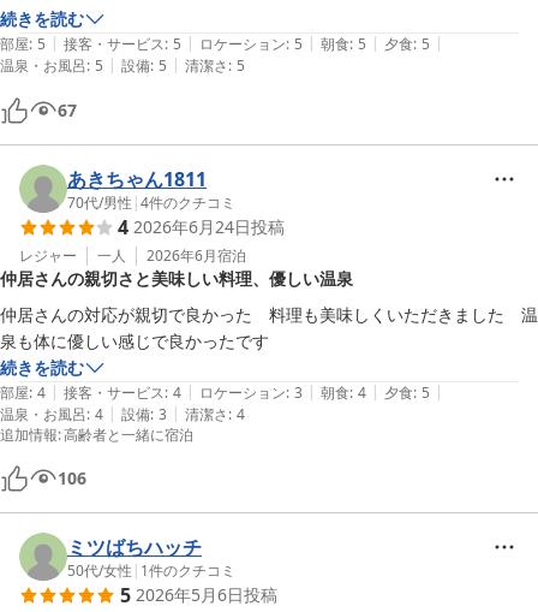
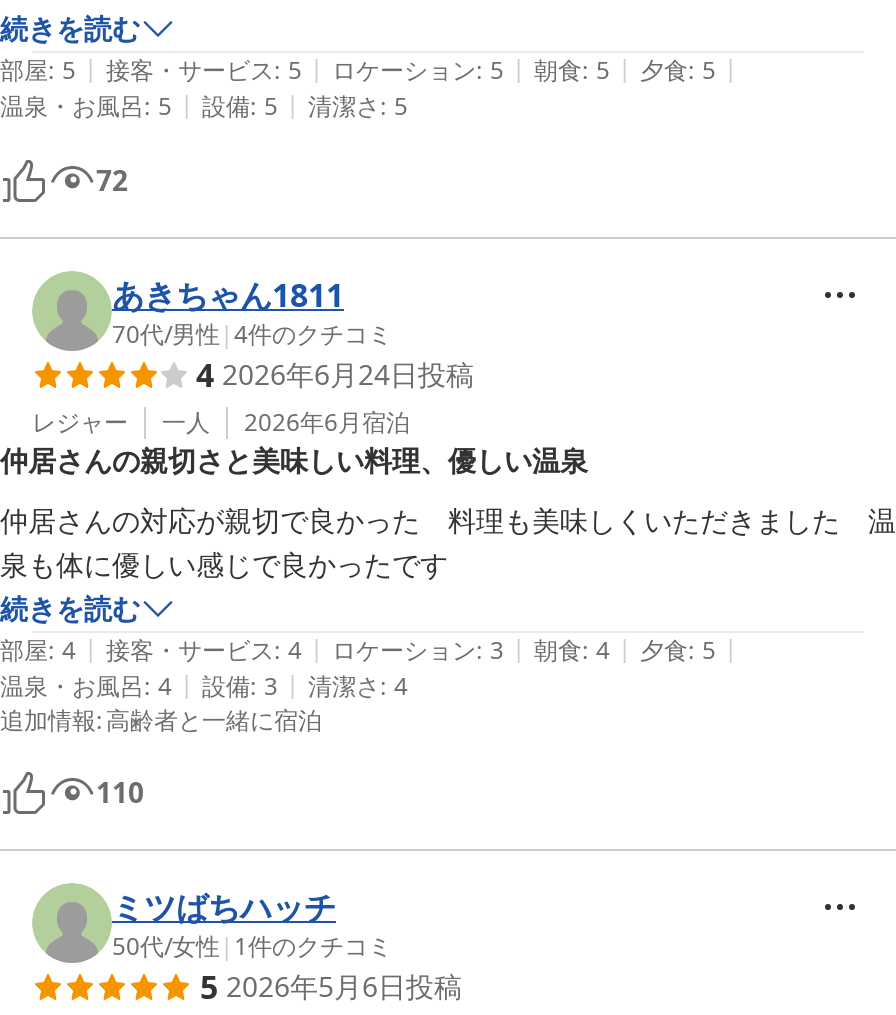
- 67
+ 72

- 106
+ 110
